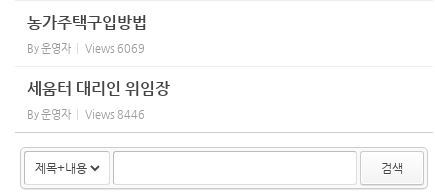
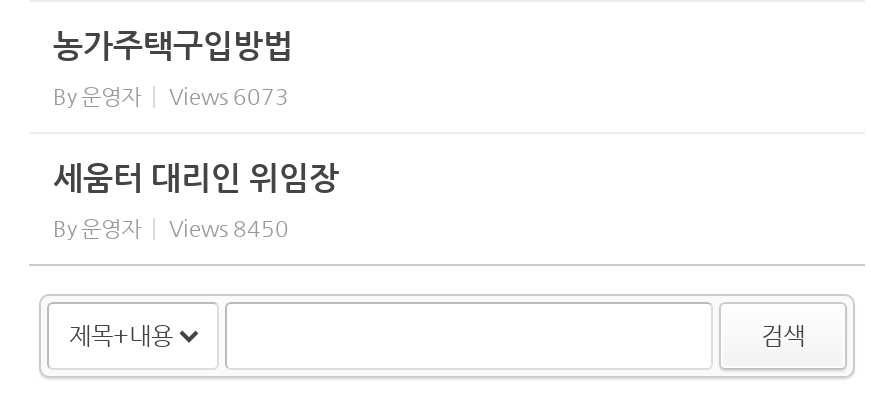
- By 운영자 Views 6069
+ By 운영자 Views 6073

- By 운영자 Views 8446
+ By 운영자 Views 8450
